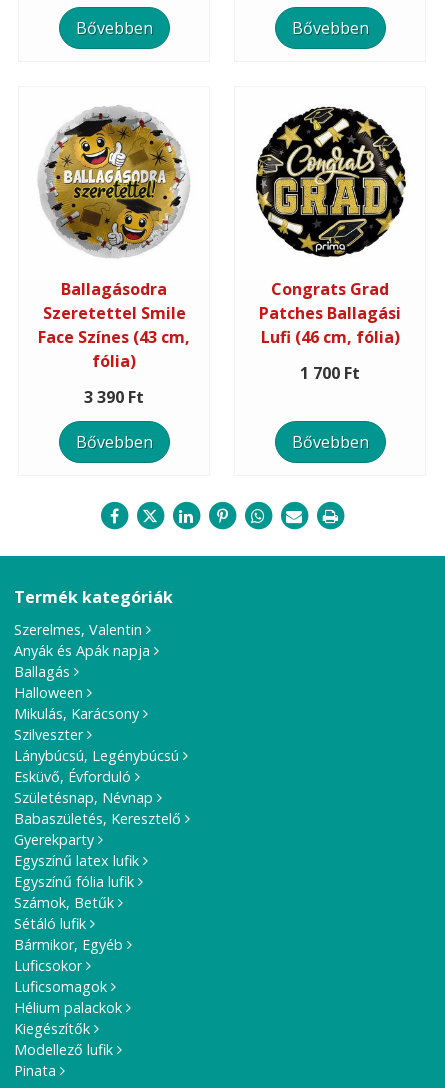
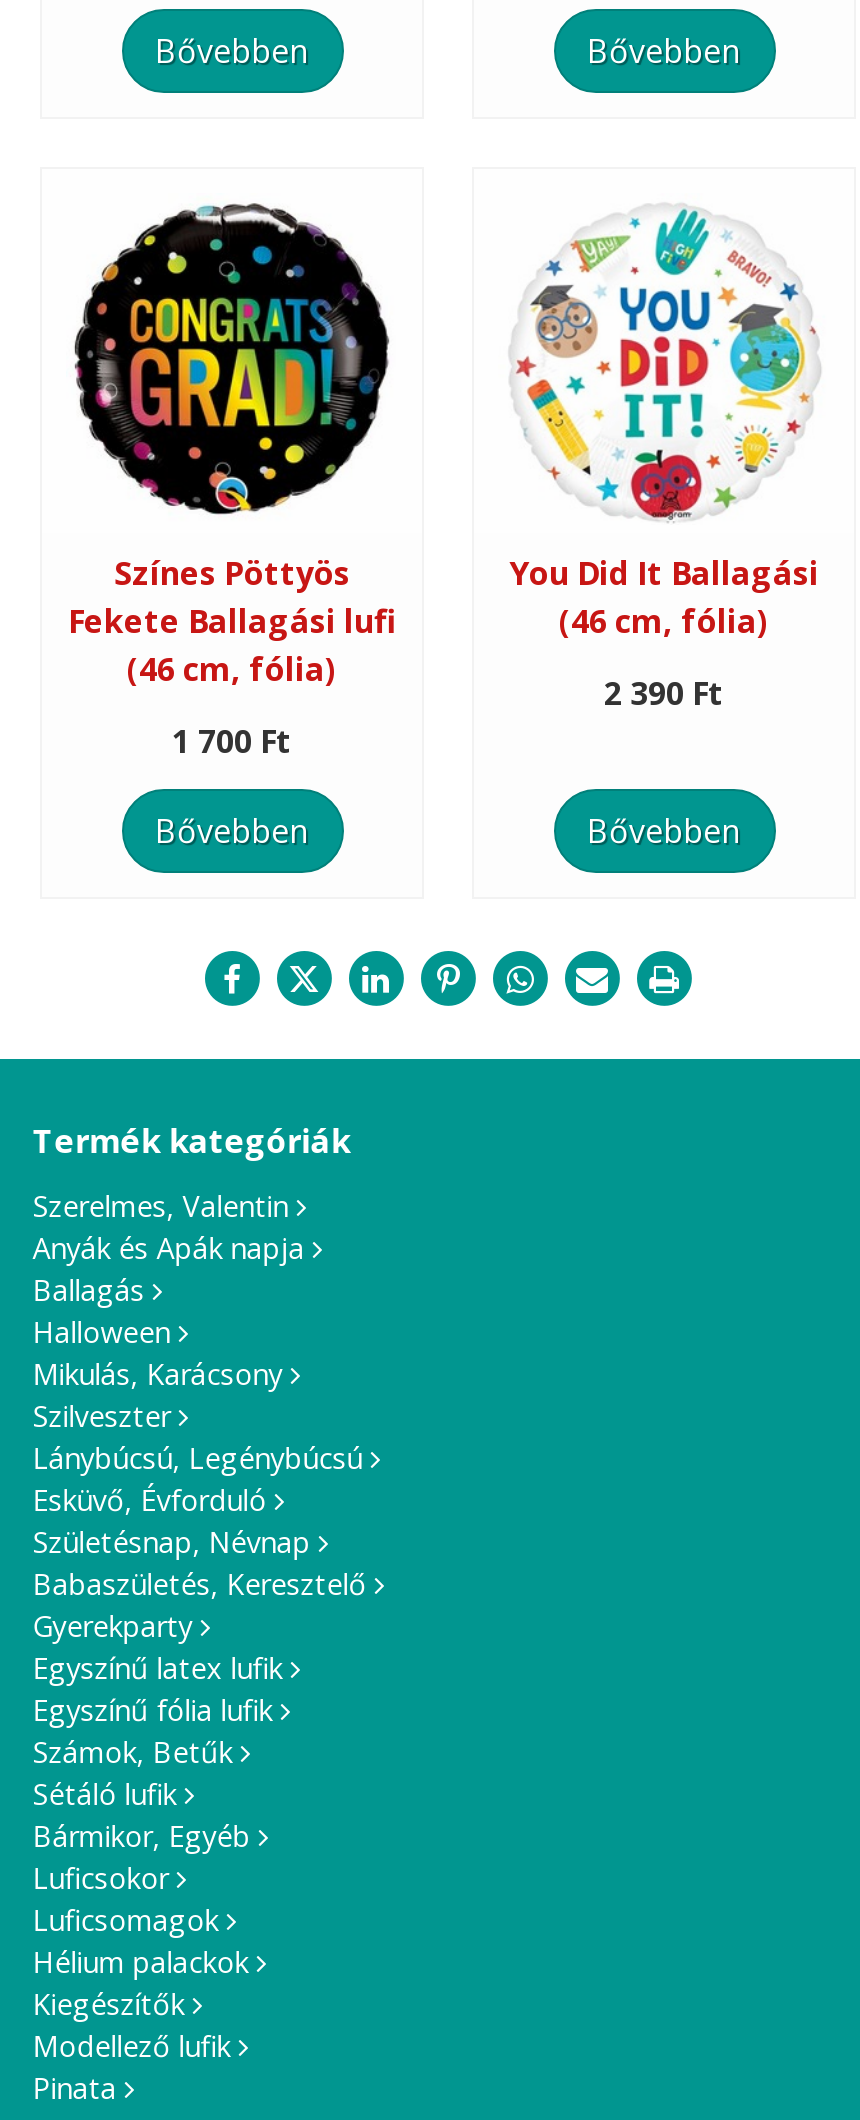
- [image]
- Ballagásodra
- Szeretettel Smile
- Face Színes (43 cm,
- fólia)
+ [image]
+ Színes Pöttyös
+ Fekete Ballagási lufi
+ (46 cm, fólia)

- [image]
- Congrats Grad
- Patches Ballagási
- Lufi (46 cm, fólia)
+ [image]
+ You Did It Ballagási
+ (46 cm, fólia)

- 1 700 Ft
+ 2 390 Ft

- 3 390 Ft
+ 1 700 Ft
